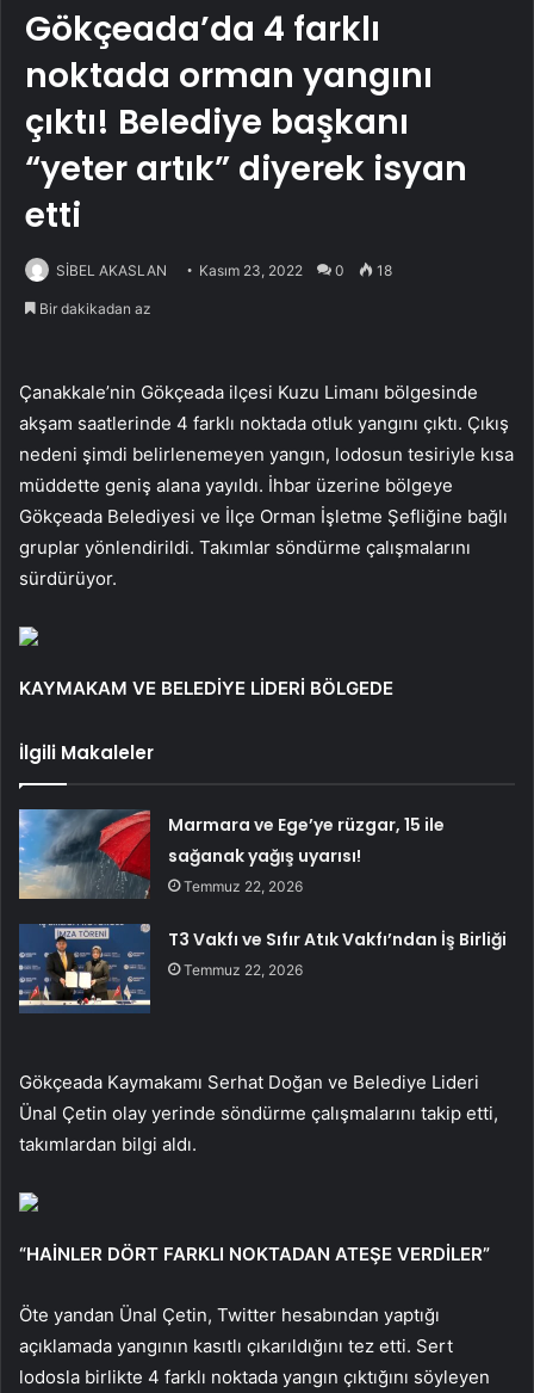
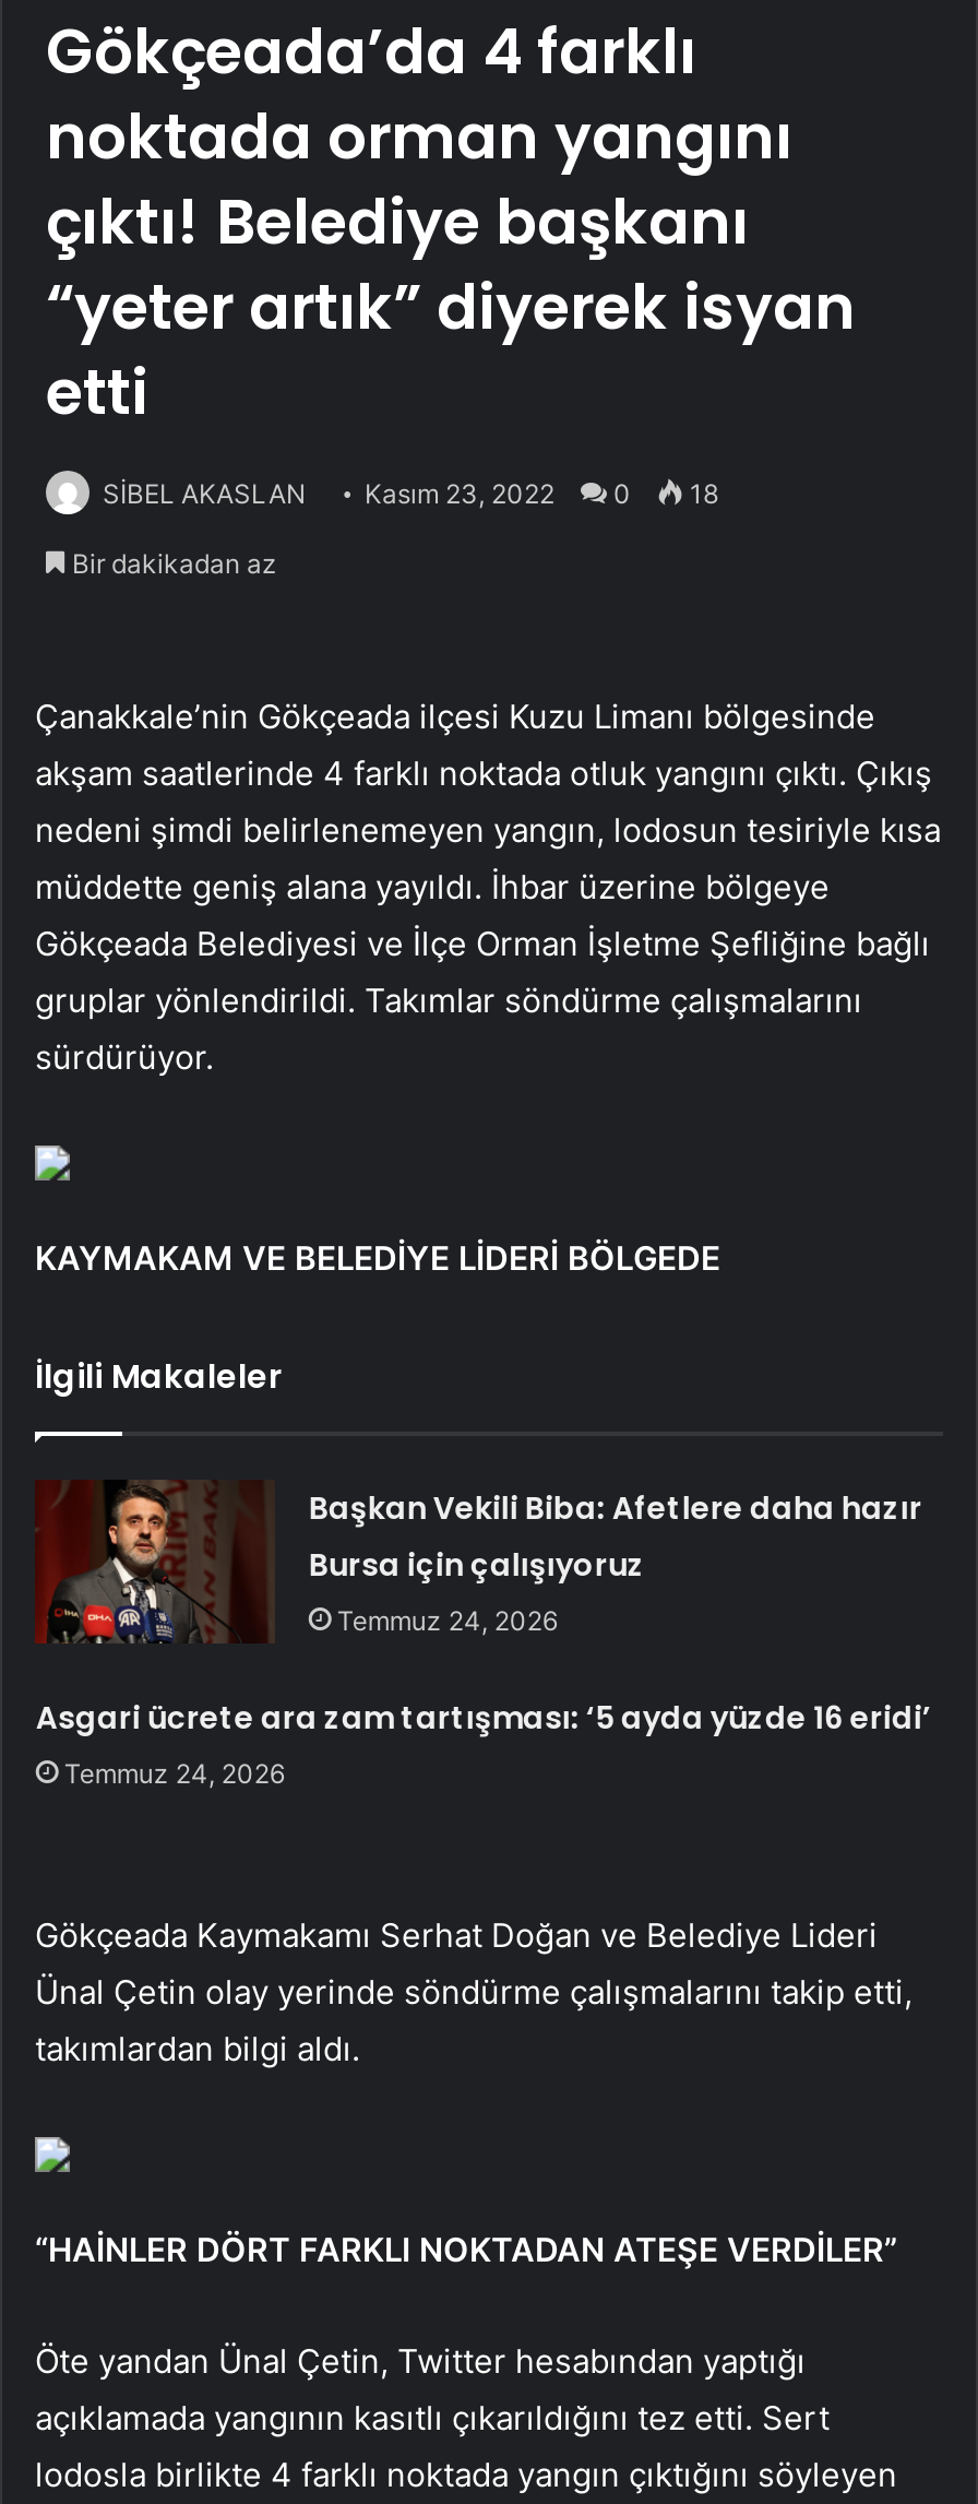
- [image]
- Marmara ve Ege’ye rüzgar, 15 ile
- sağanak yağış uyarısı!
- Temmuz 22, 2026
+ [image]
+ Başkan Vekili Biba: Afetlere daha hazır
+ Bursa için çalışıyoruz
+ Temmuz 24, 2026

- T3 Vakfı ve Sıfır Atık Vakfı’ndan İş Birliği
- Temmuz 22, 2026
+ Asgari ücrete ara zam tartışması: ‘5 ayda yüzde 16 eridi’
+ Temmuz 24, 2026
